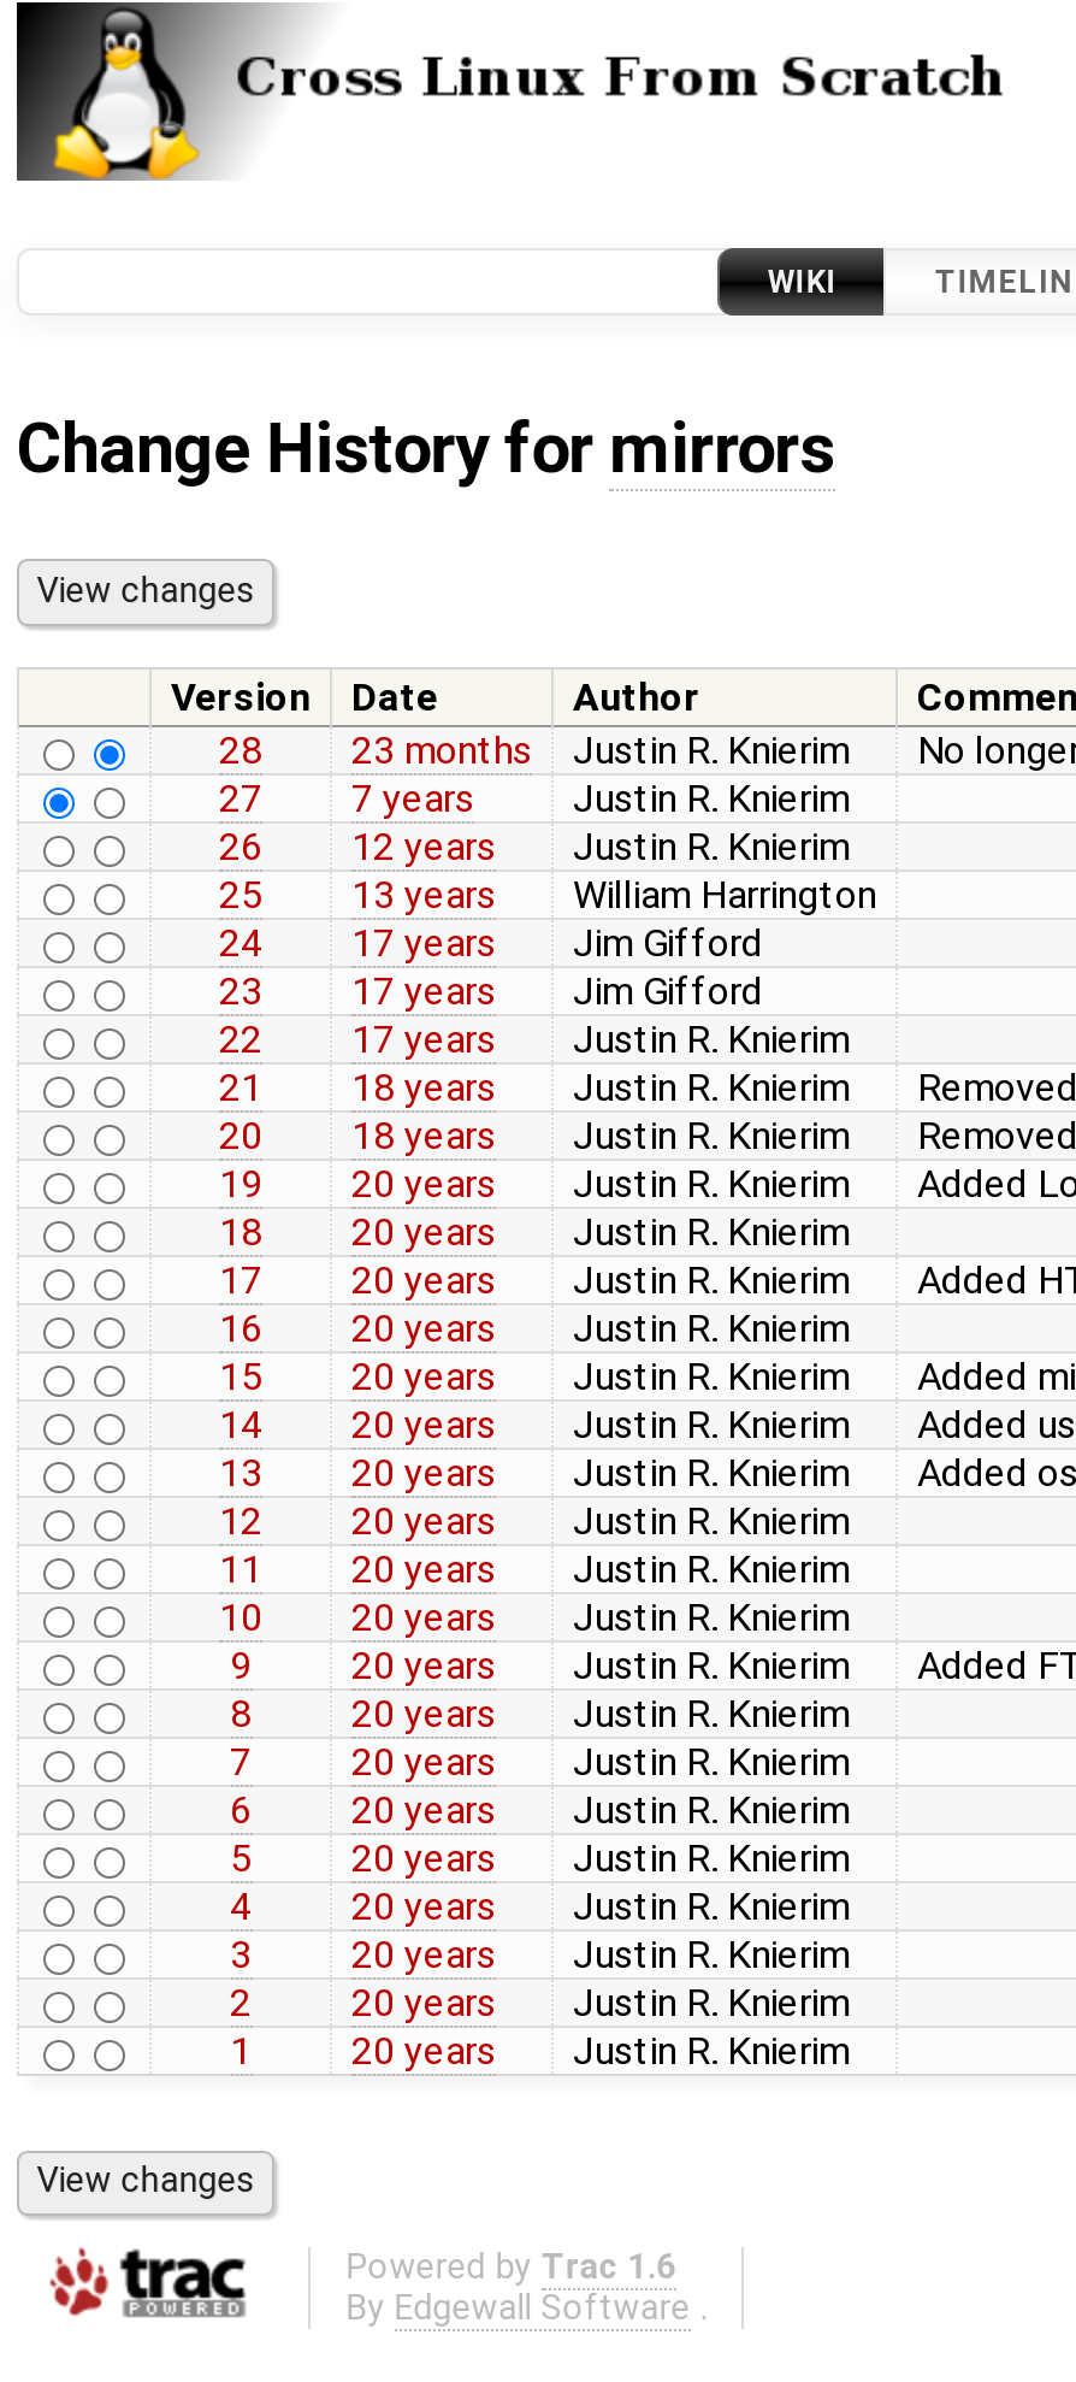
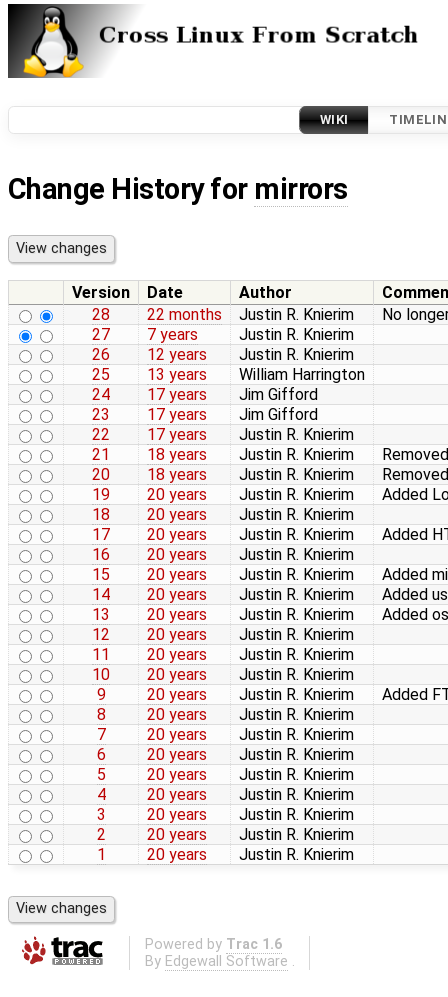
- 23 months
+ 22 months
